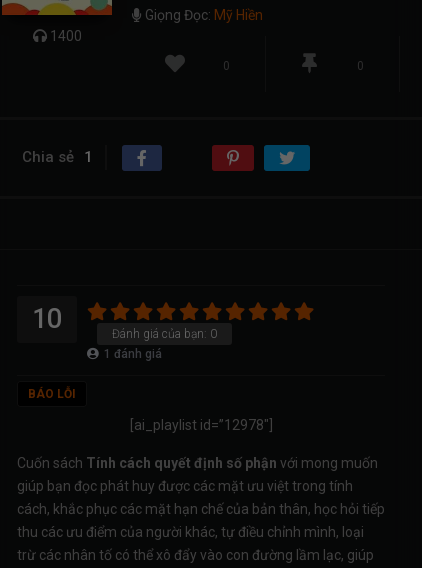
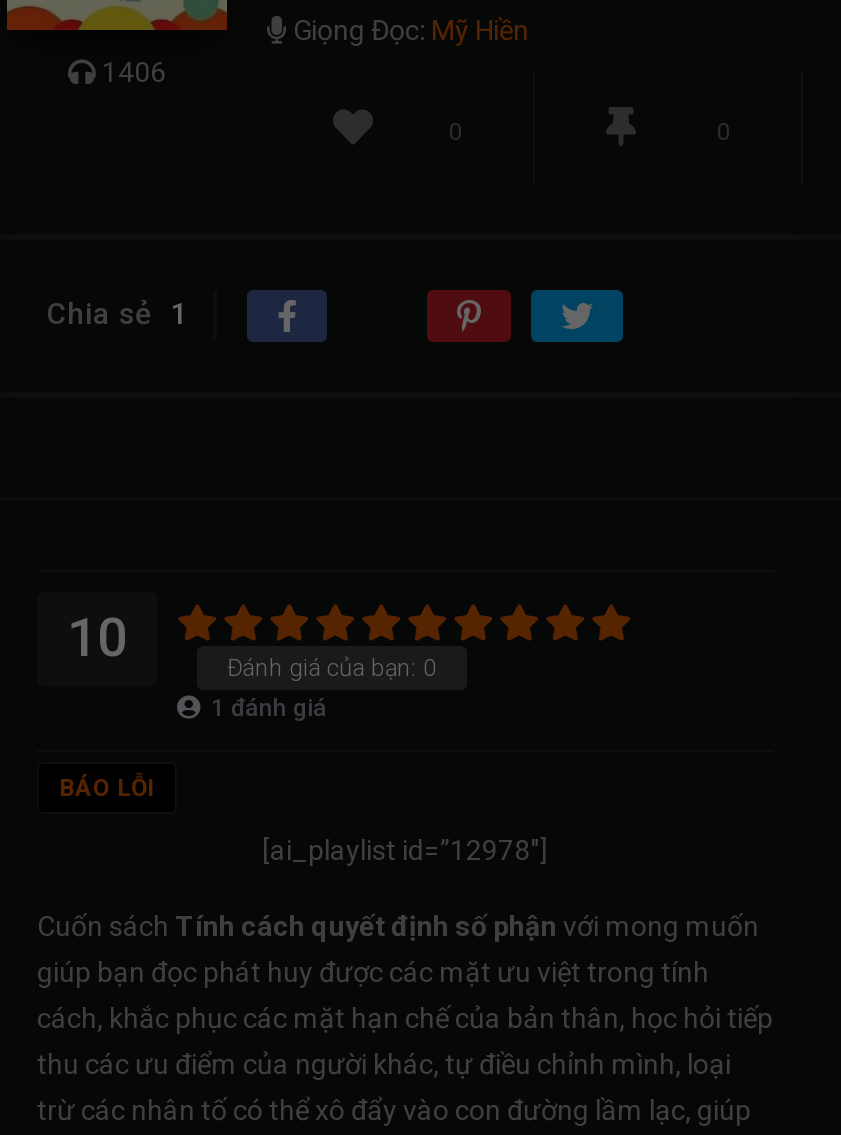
- 1400
+ 1406
